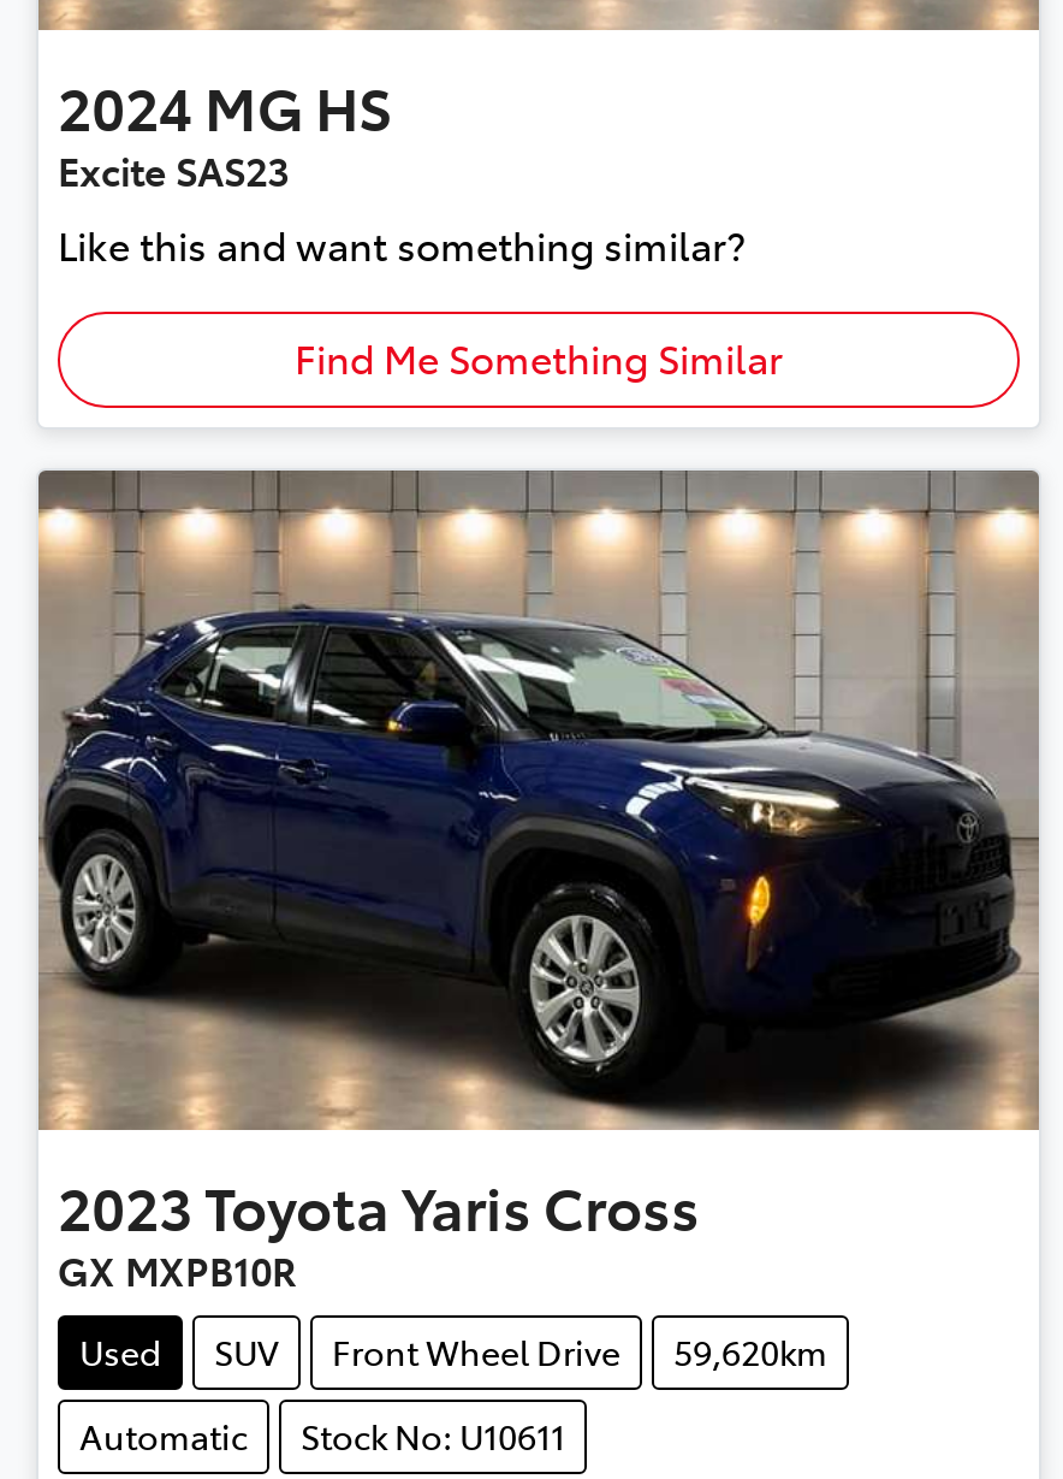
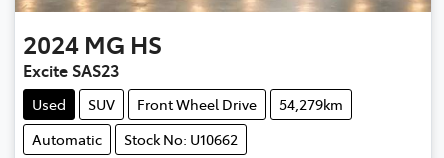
- Like this and want something similar?
- Find Me Something Similar

- [image]
- 2023 Toyota Yaris Cross
- GX MXPB10R

- Used SUV Front Wheel Drive 59,620km
+ Used SUV Front Wheel Drive 54,279km

- Automatic Stock No: U10611
+ Automatic Stock No: U10662
